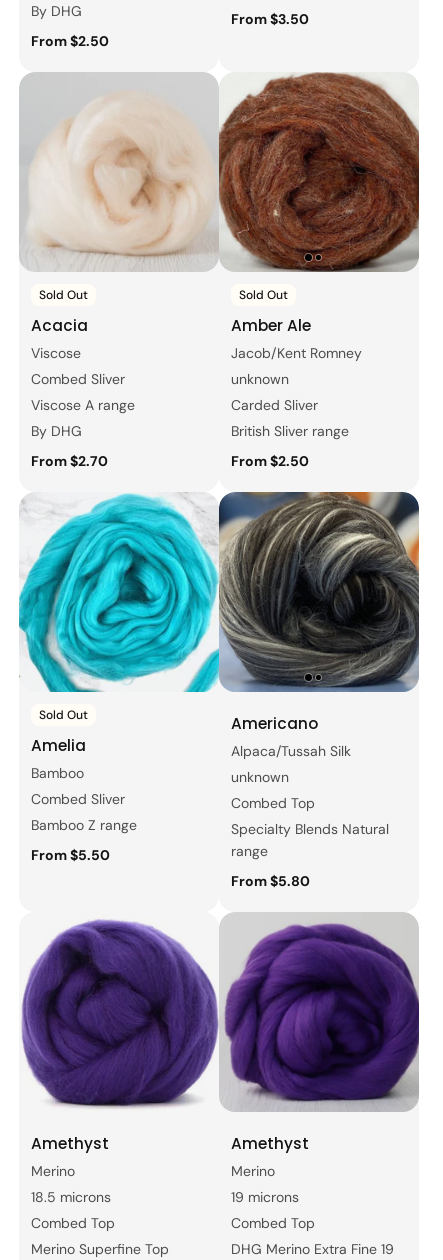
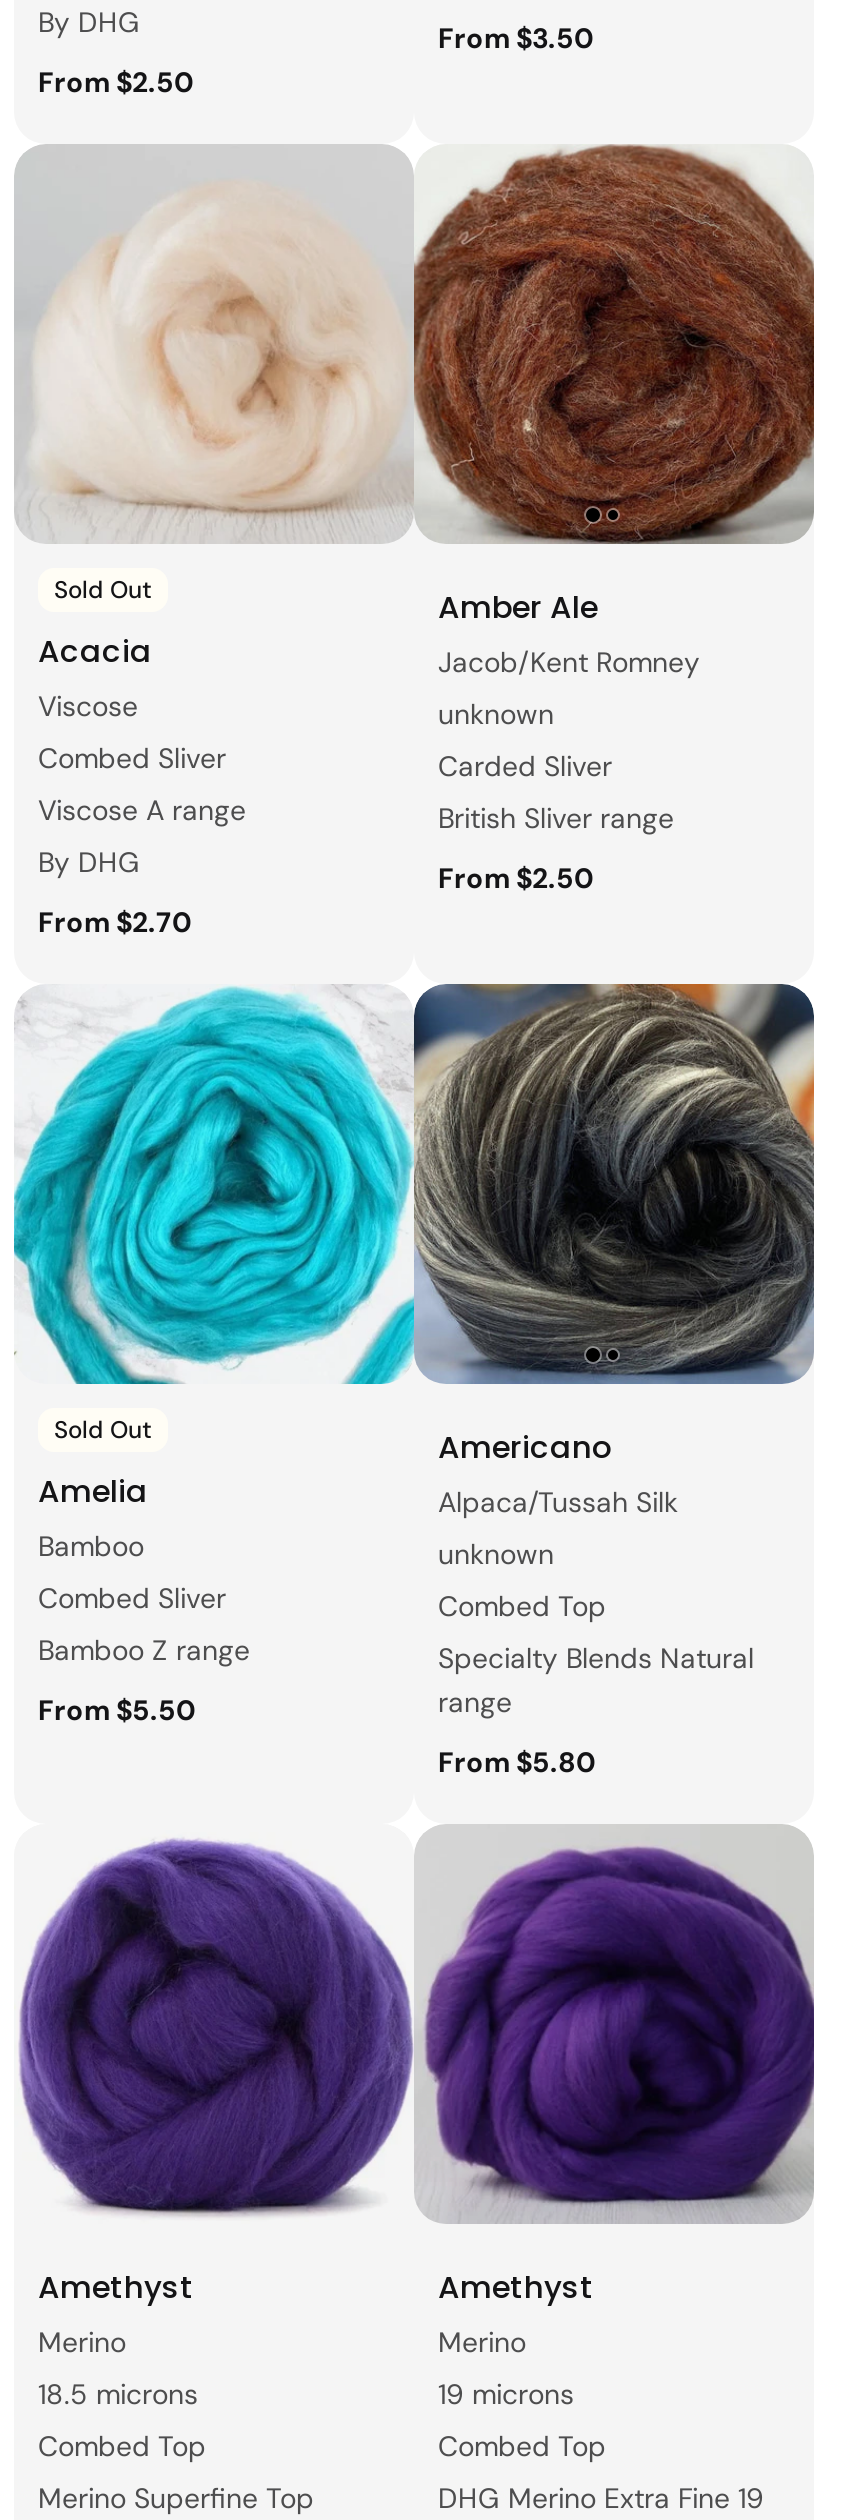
- Sold Out

moved up: Amber Ale | Jacob/Kent Romney | unknown | Carded Sliver | British Sliver range | From $2.50
